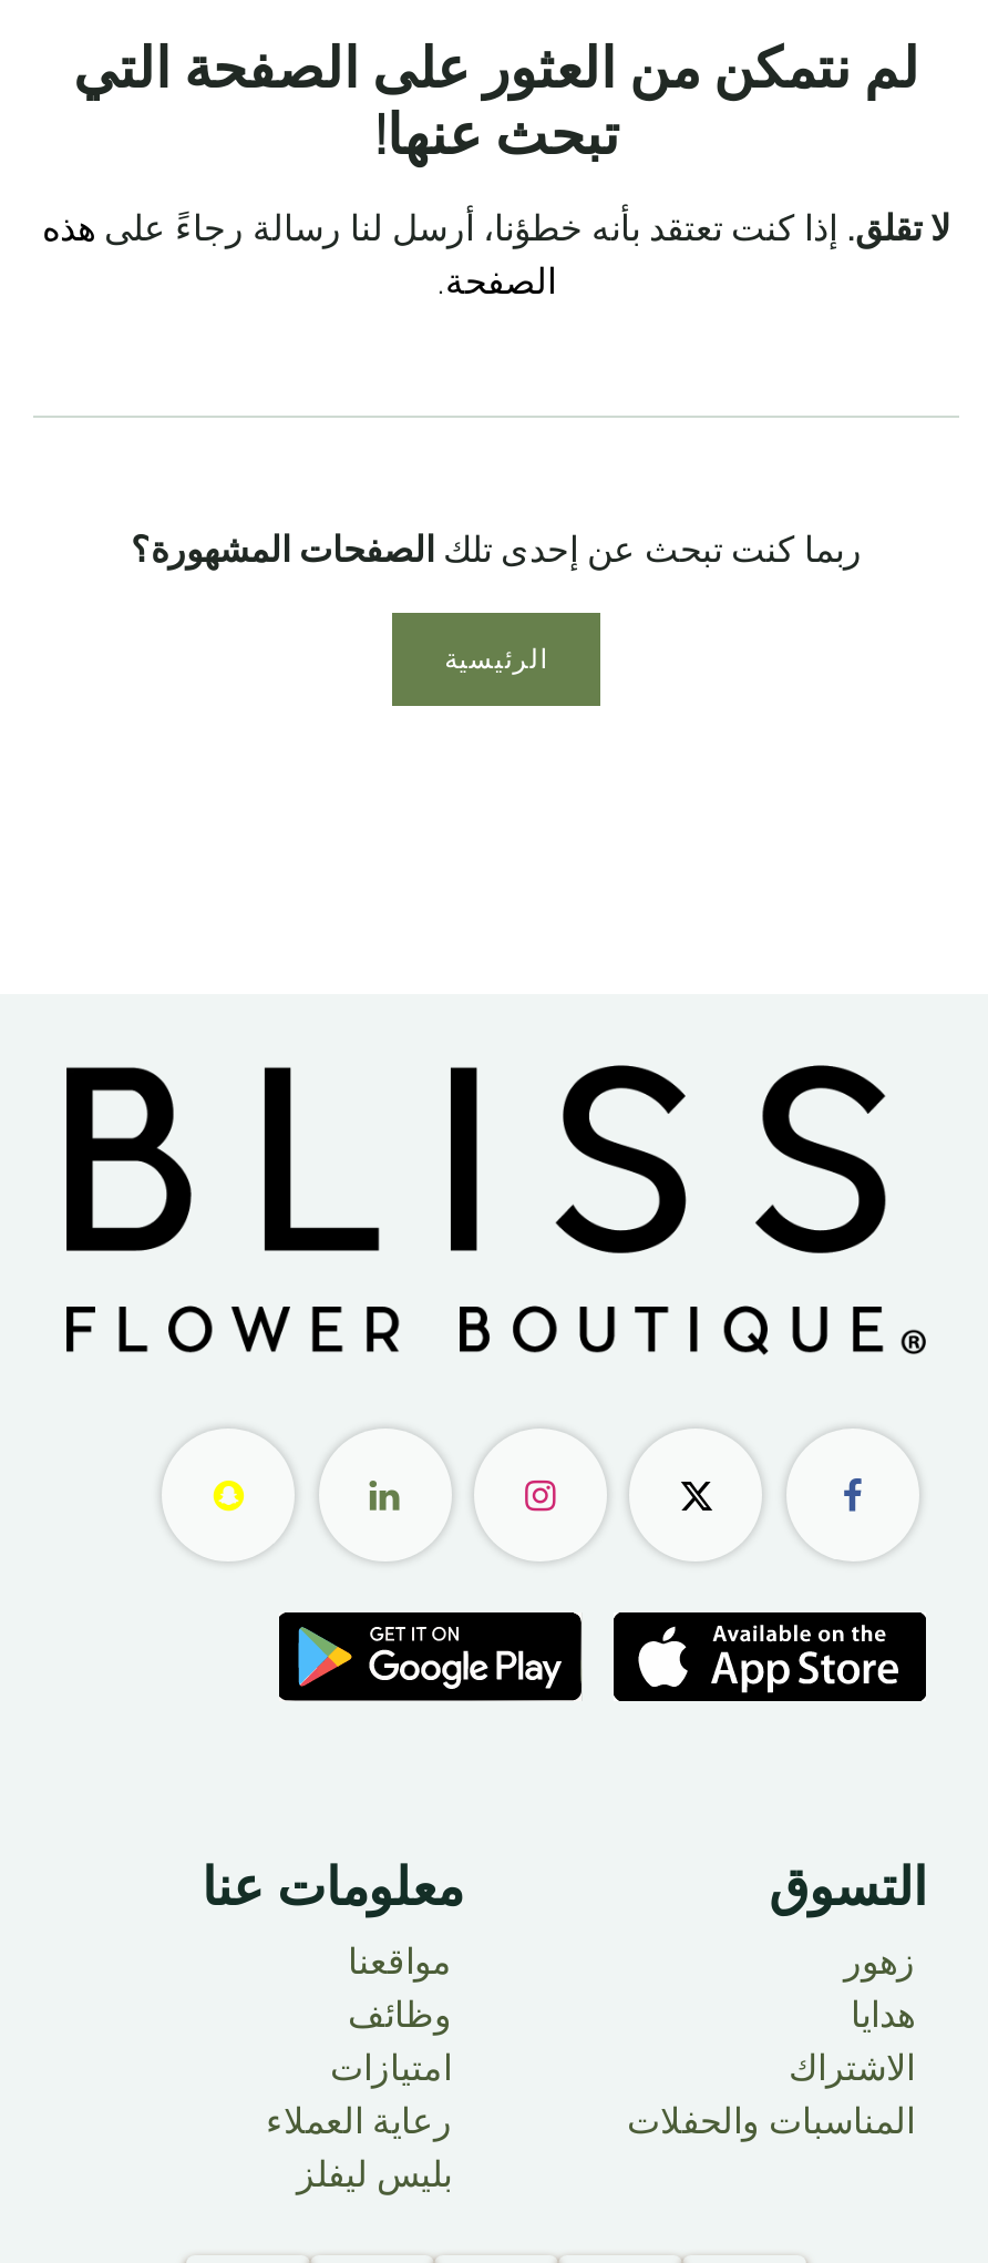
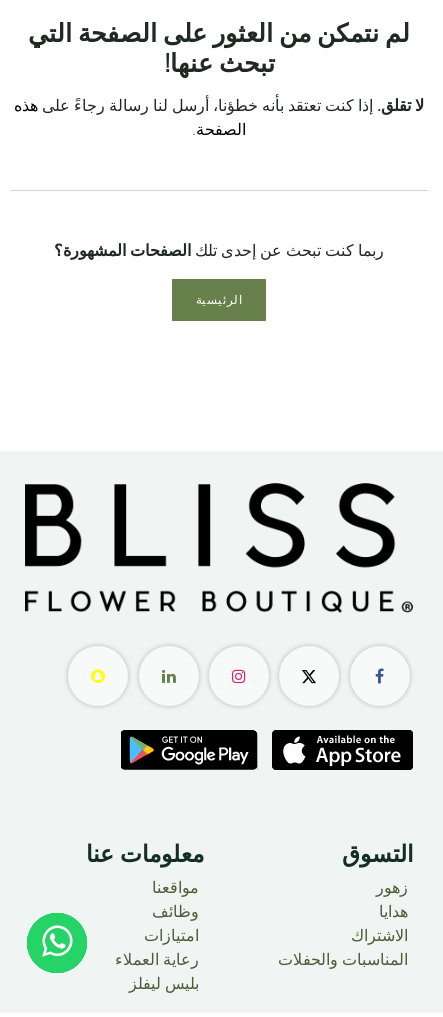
+ [image]
